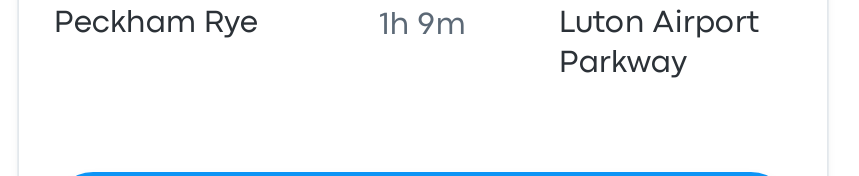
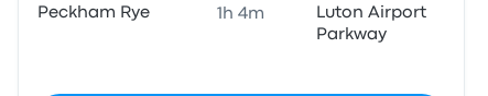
- 1h 9m
+ 1h 4m
